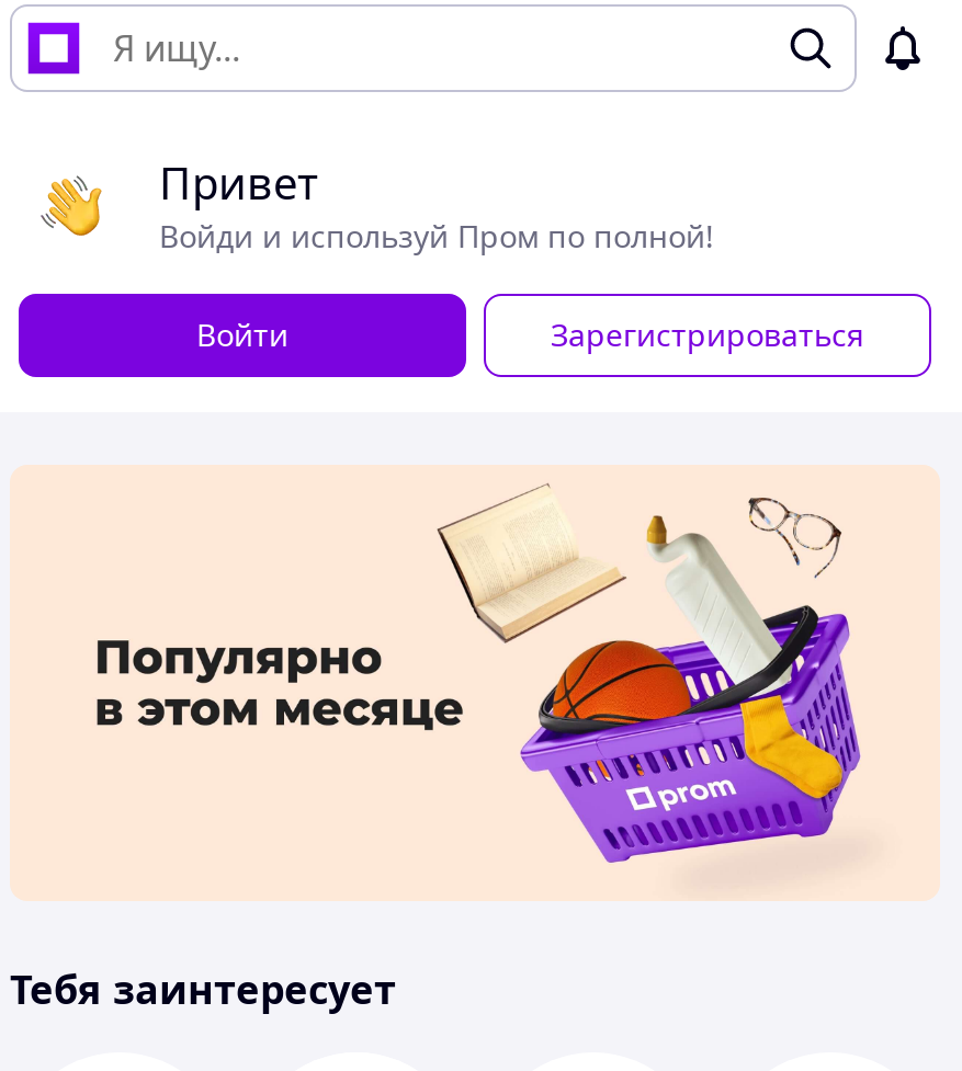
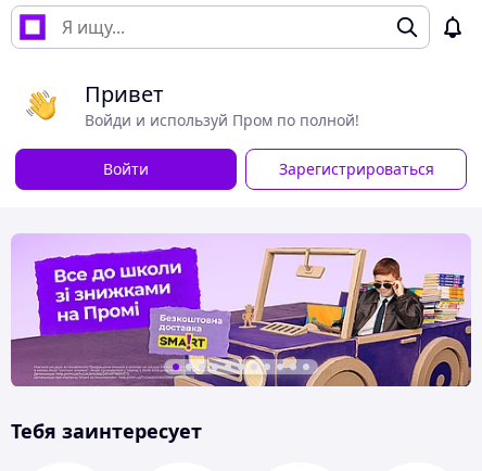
- [image]
+ [image]
